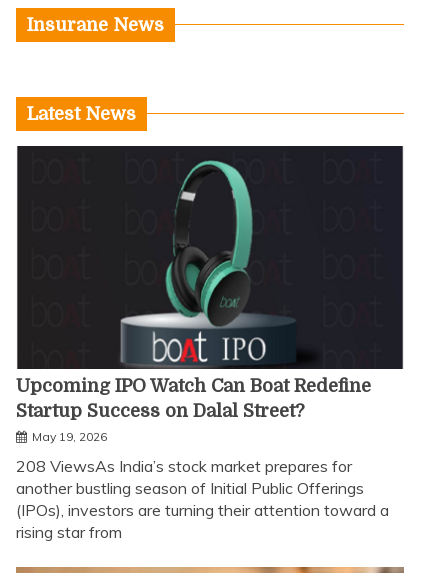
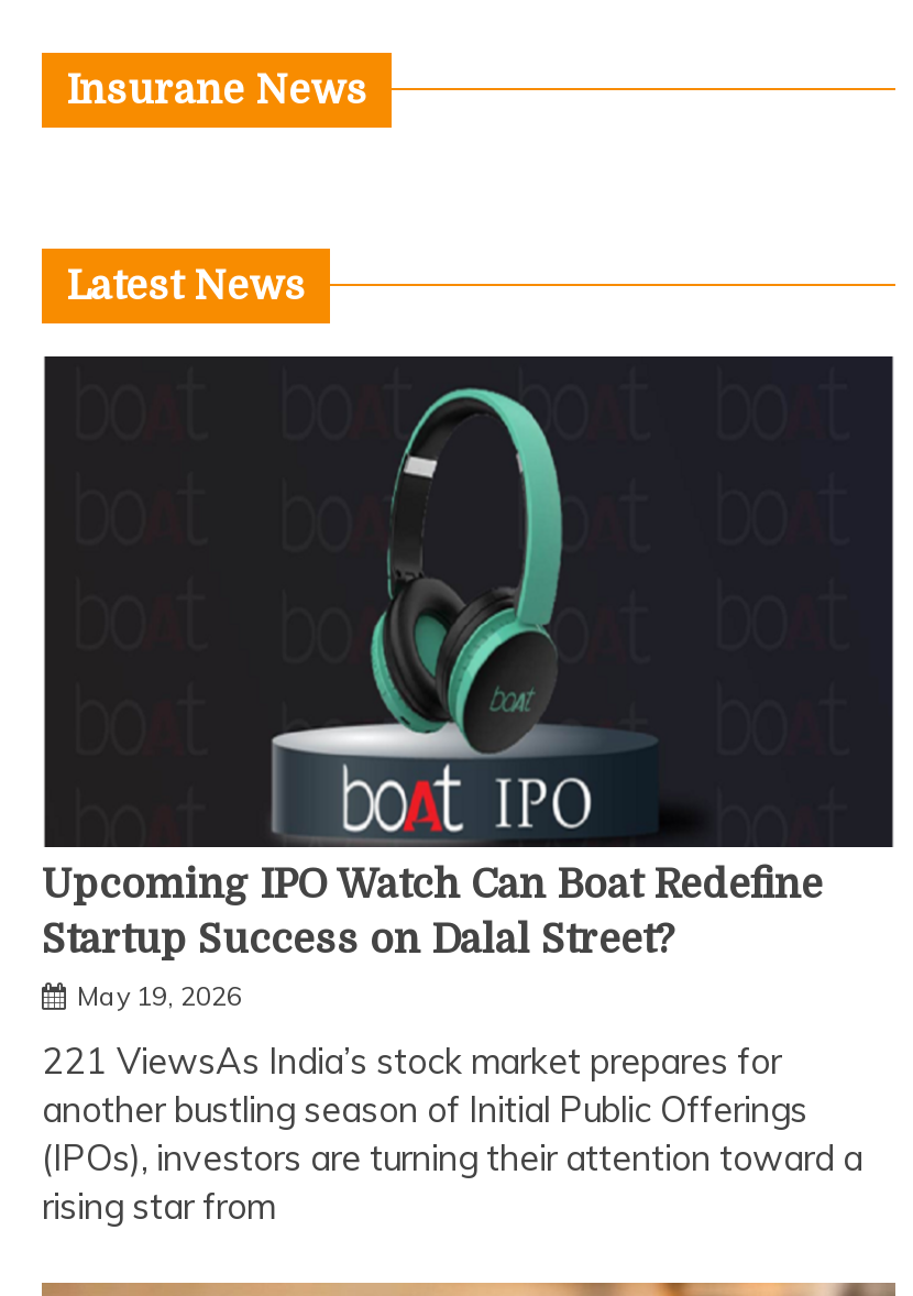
- 208 ViewsAs India’s stock market prepares for
+ 221 ViewsAs India’s stock market prepares for
